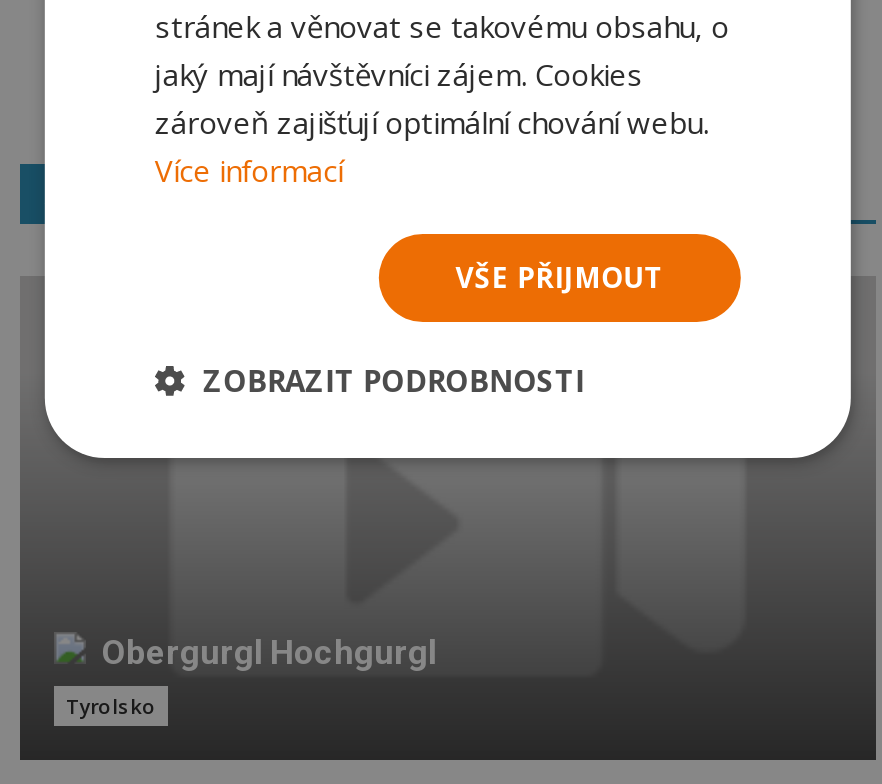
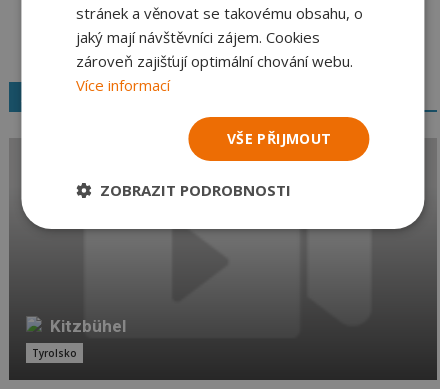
- Obergurgl Hochgurgl
+ Kitzbühel
